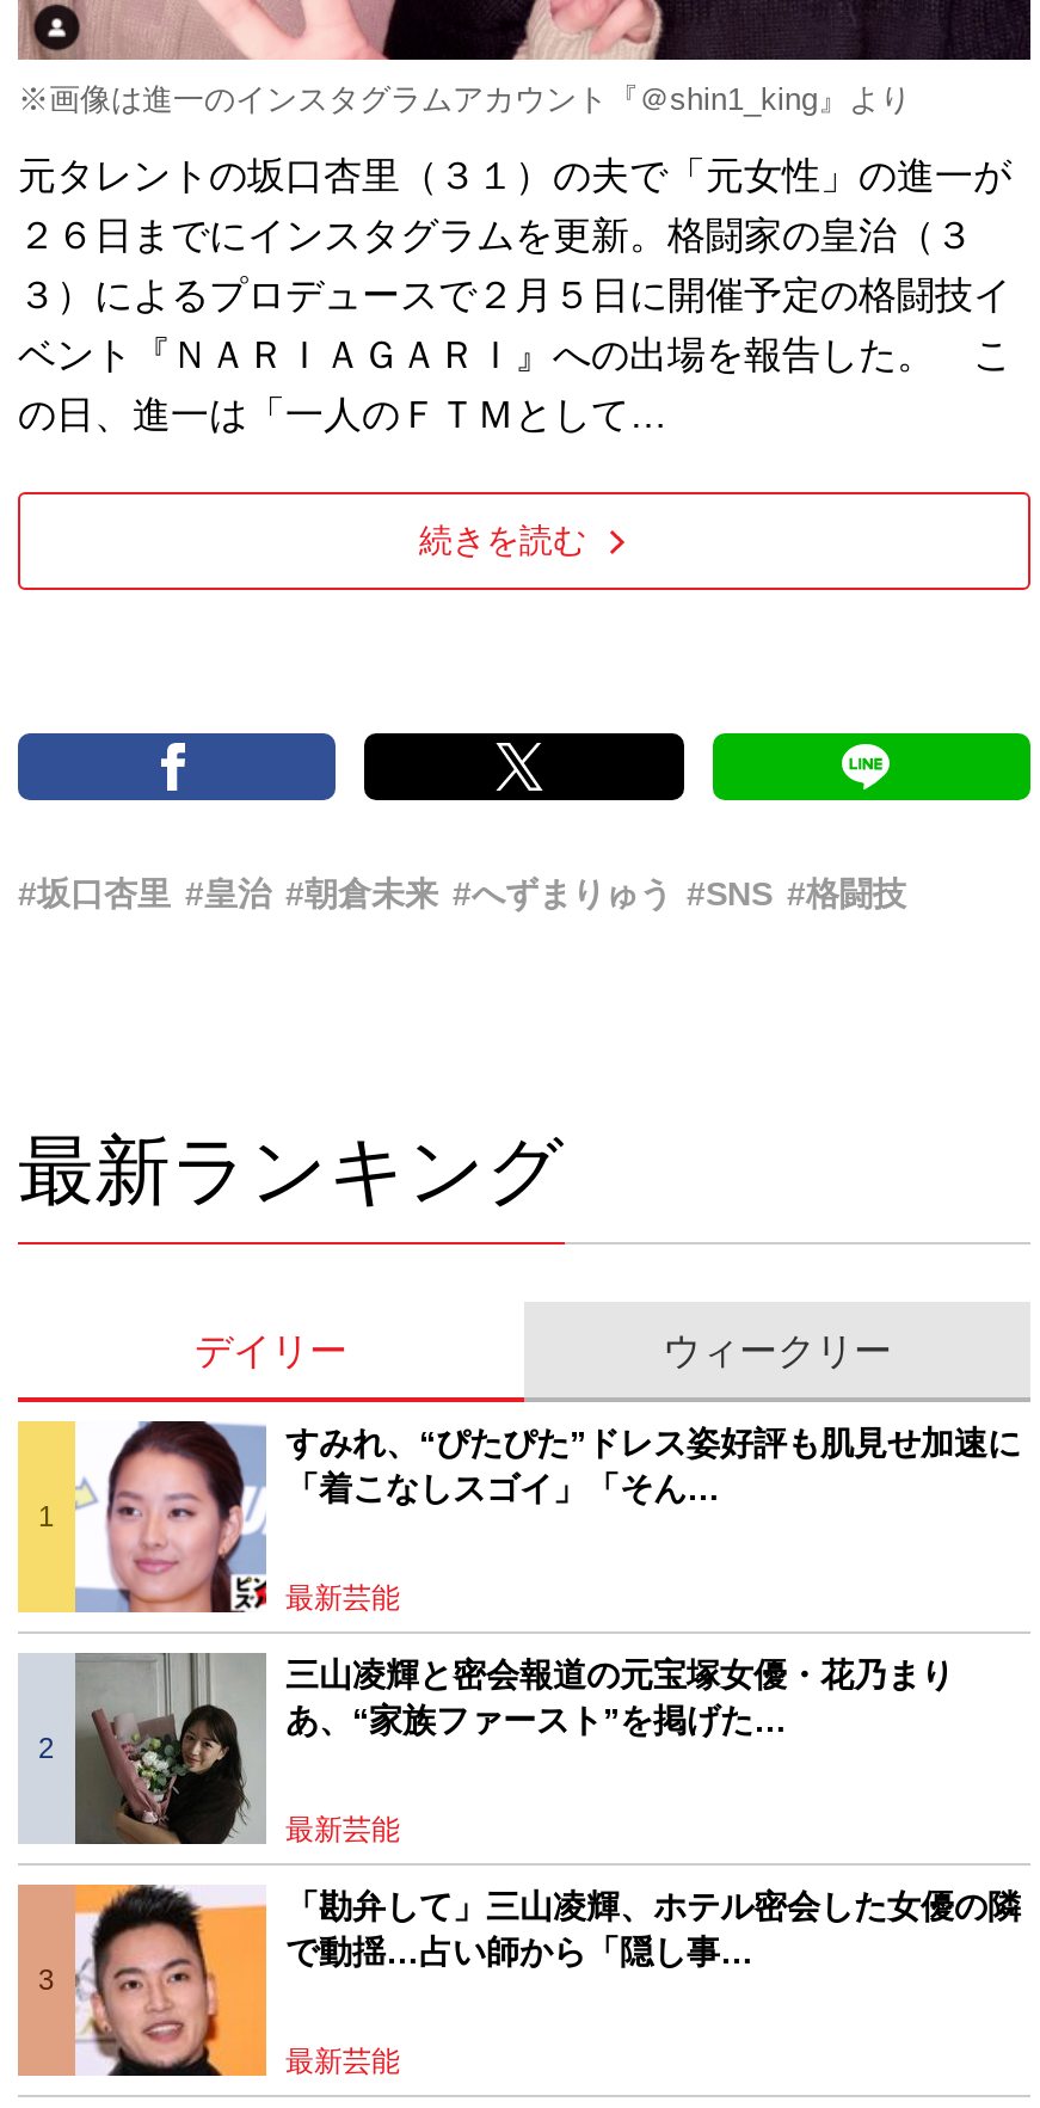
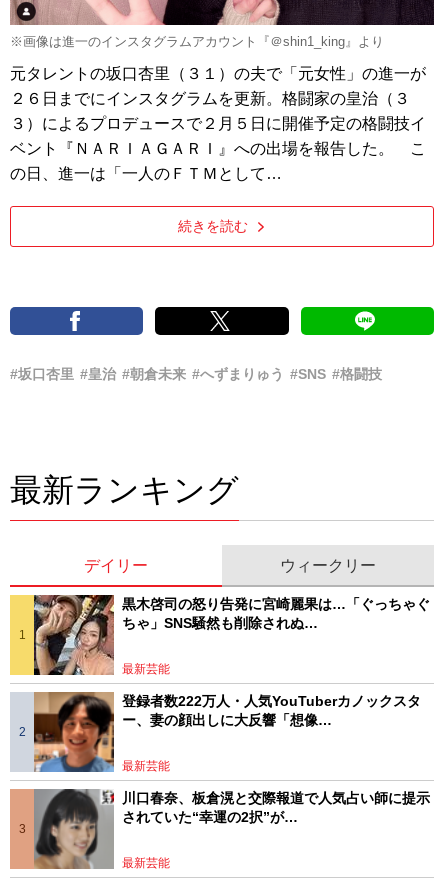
- [image]
- すみれ、“ぴたぴた”ドレス姿好評も肌見せ加速に
- 「着こなしスゴイ」「そん…
+ [image]
+ 黒木啓司の怒り告発に宮崎麗果は…「ぐっちゃぐ
+ ちゃ」SNS騒然も削除されぬ…

- [image]
- 三山凌輝と密会報道の元宝塚女優・花乃まり
- あ、“家族ファースト”を掲げた…
+ [image]
+ 登録者数222万人・人気YouTuberカノックスタ
+ ー、妻の顔出しに大反響「想像…

- [image]
- 「勘弁して」三山凌輝、ホテル密会した女優の隣
- で動揺…占い師から「隠し事…
+ [image]
+ 川口春奈、板倉滉と交際報道で人気占い師に提示
+ されていた“幸運の2択”が…
